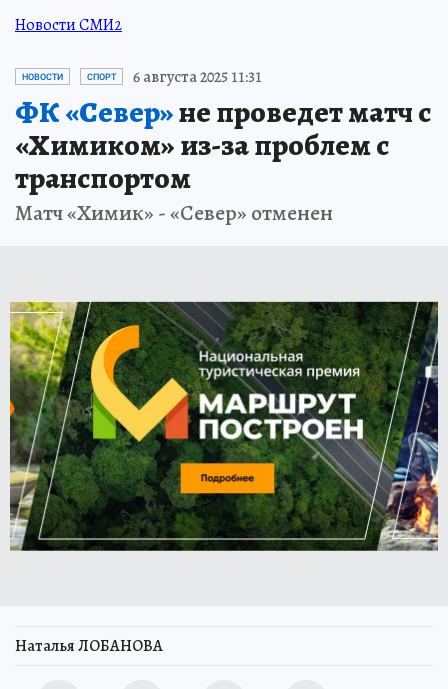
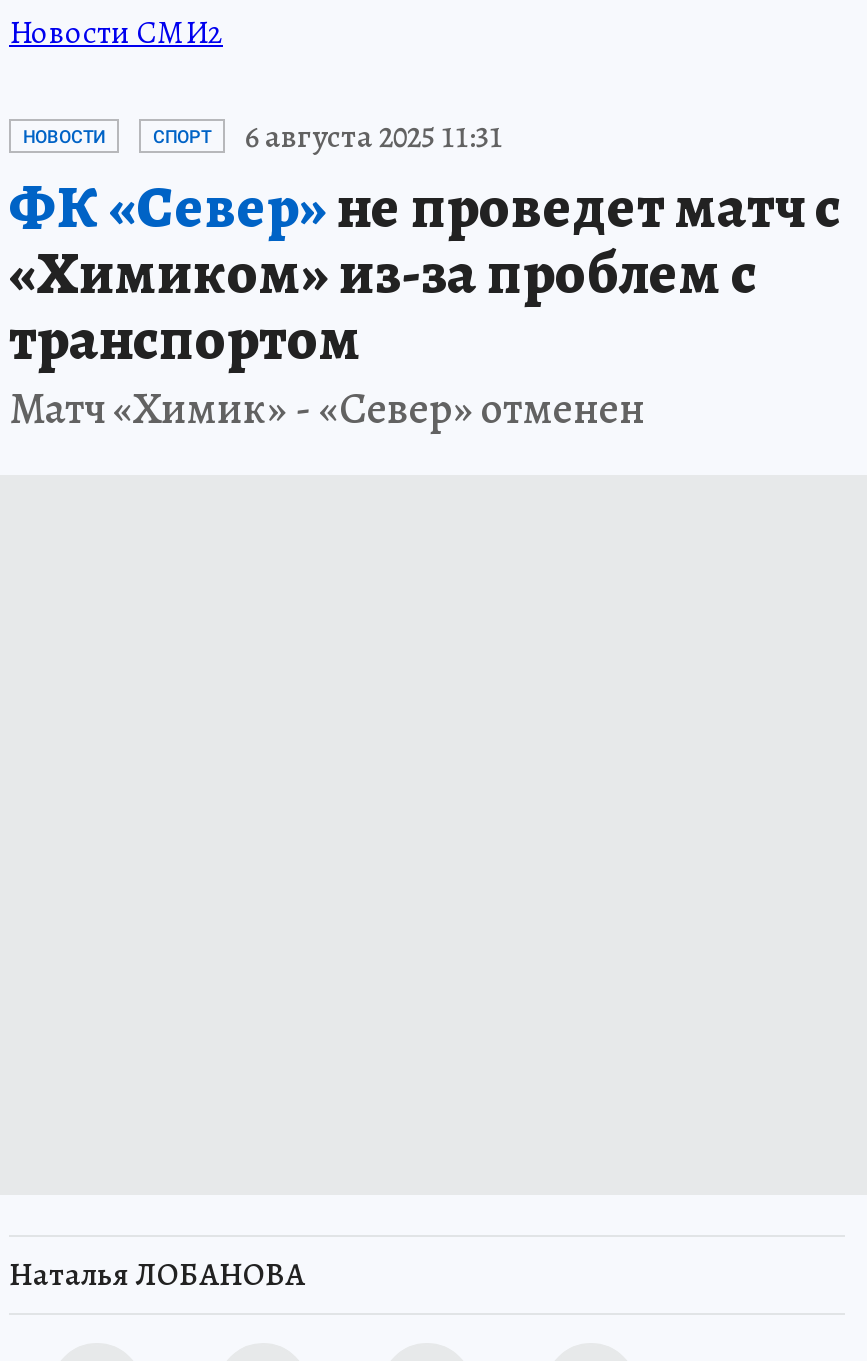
- [image]
